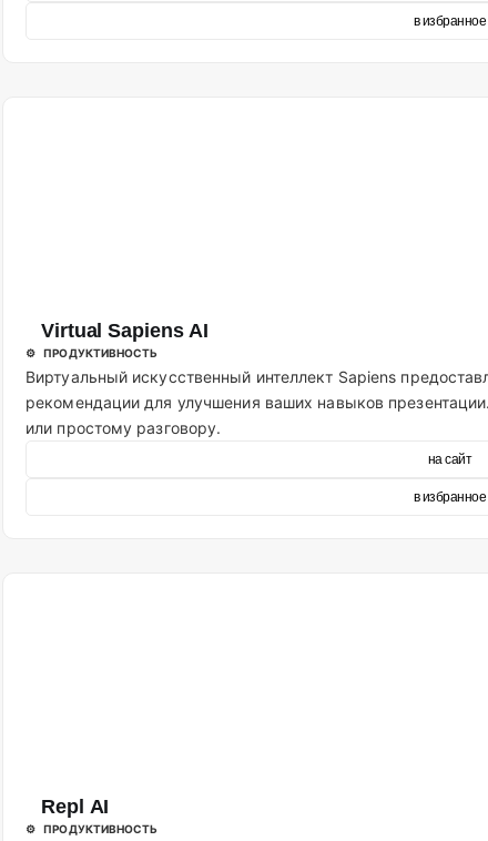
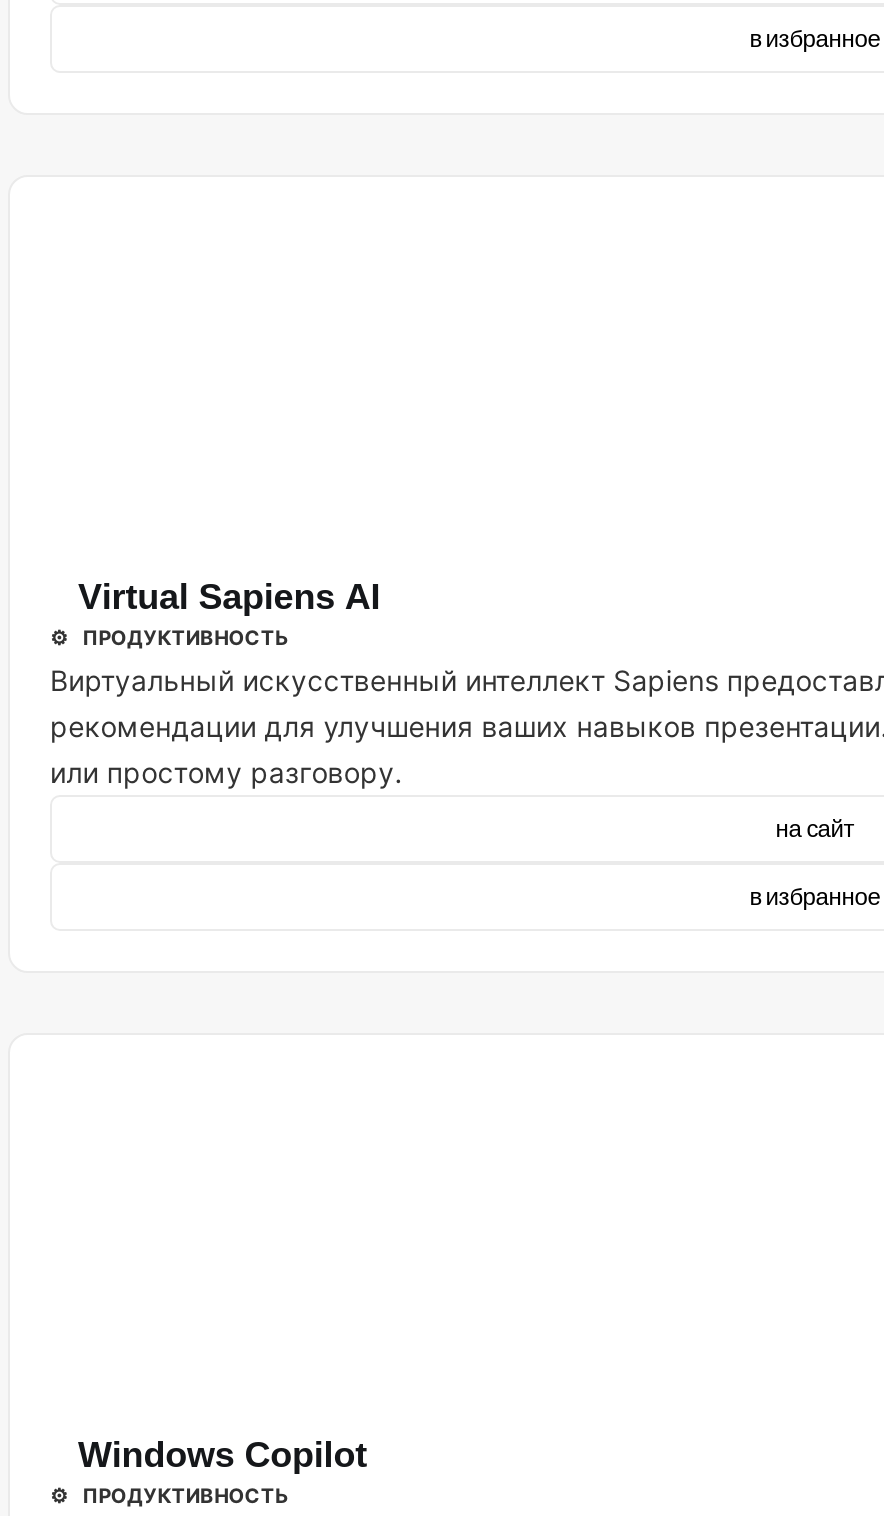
- Repl AI
+ Windows Copilot
